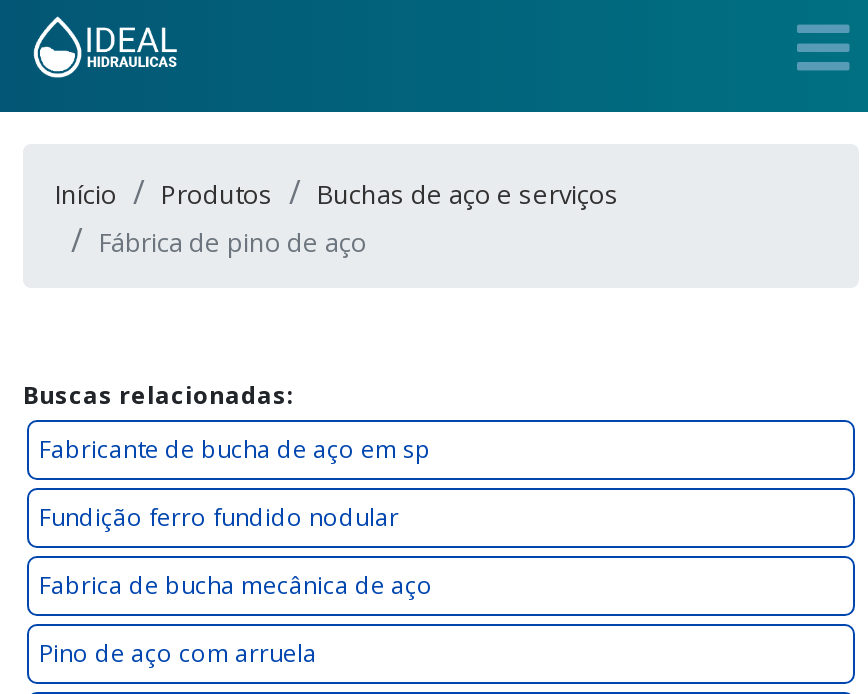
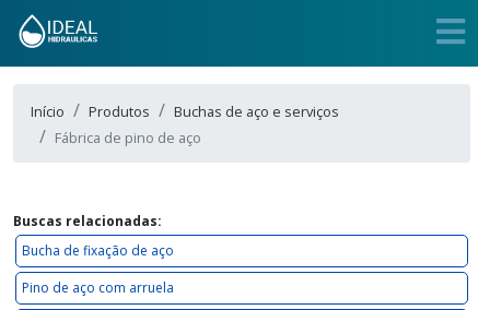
- Fabricante de bucha de aço em sp
- Fundição ferro fundido nodular
- Fabrica de bucha mecânica de aço
+ Bucha de fixação de aço
